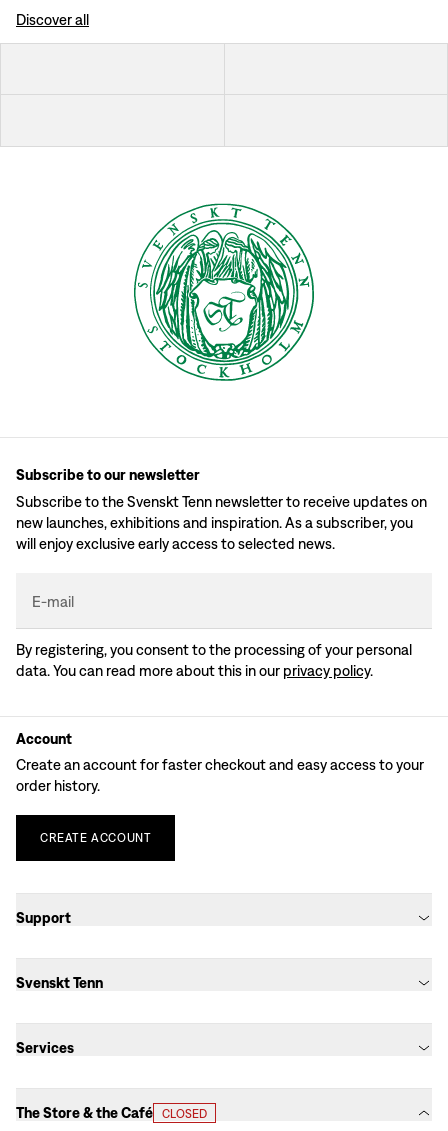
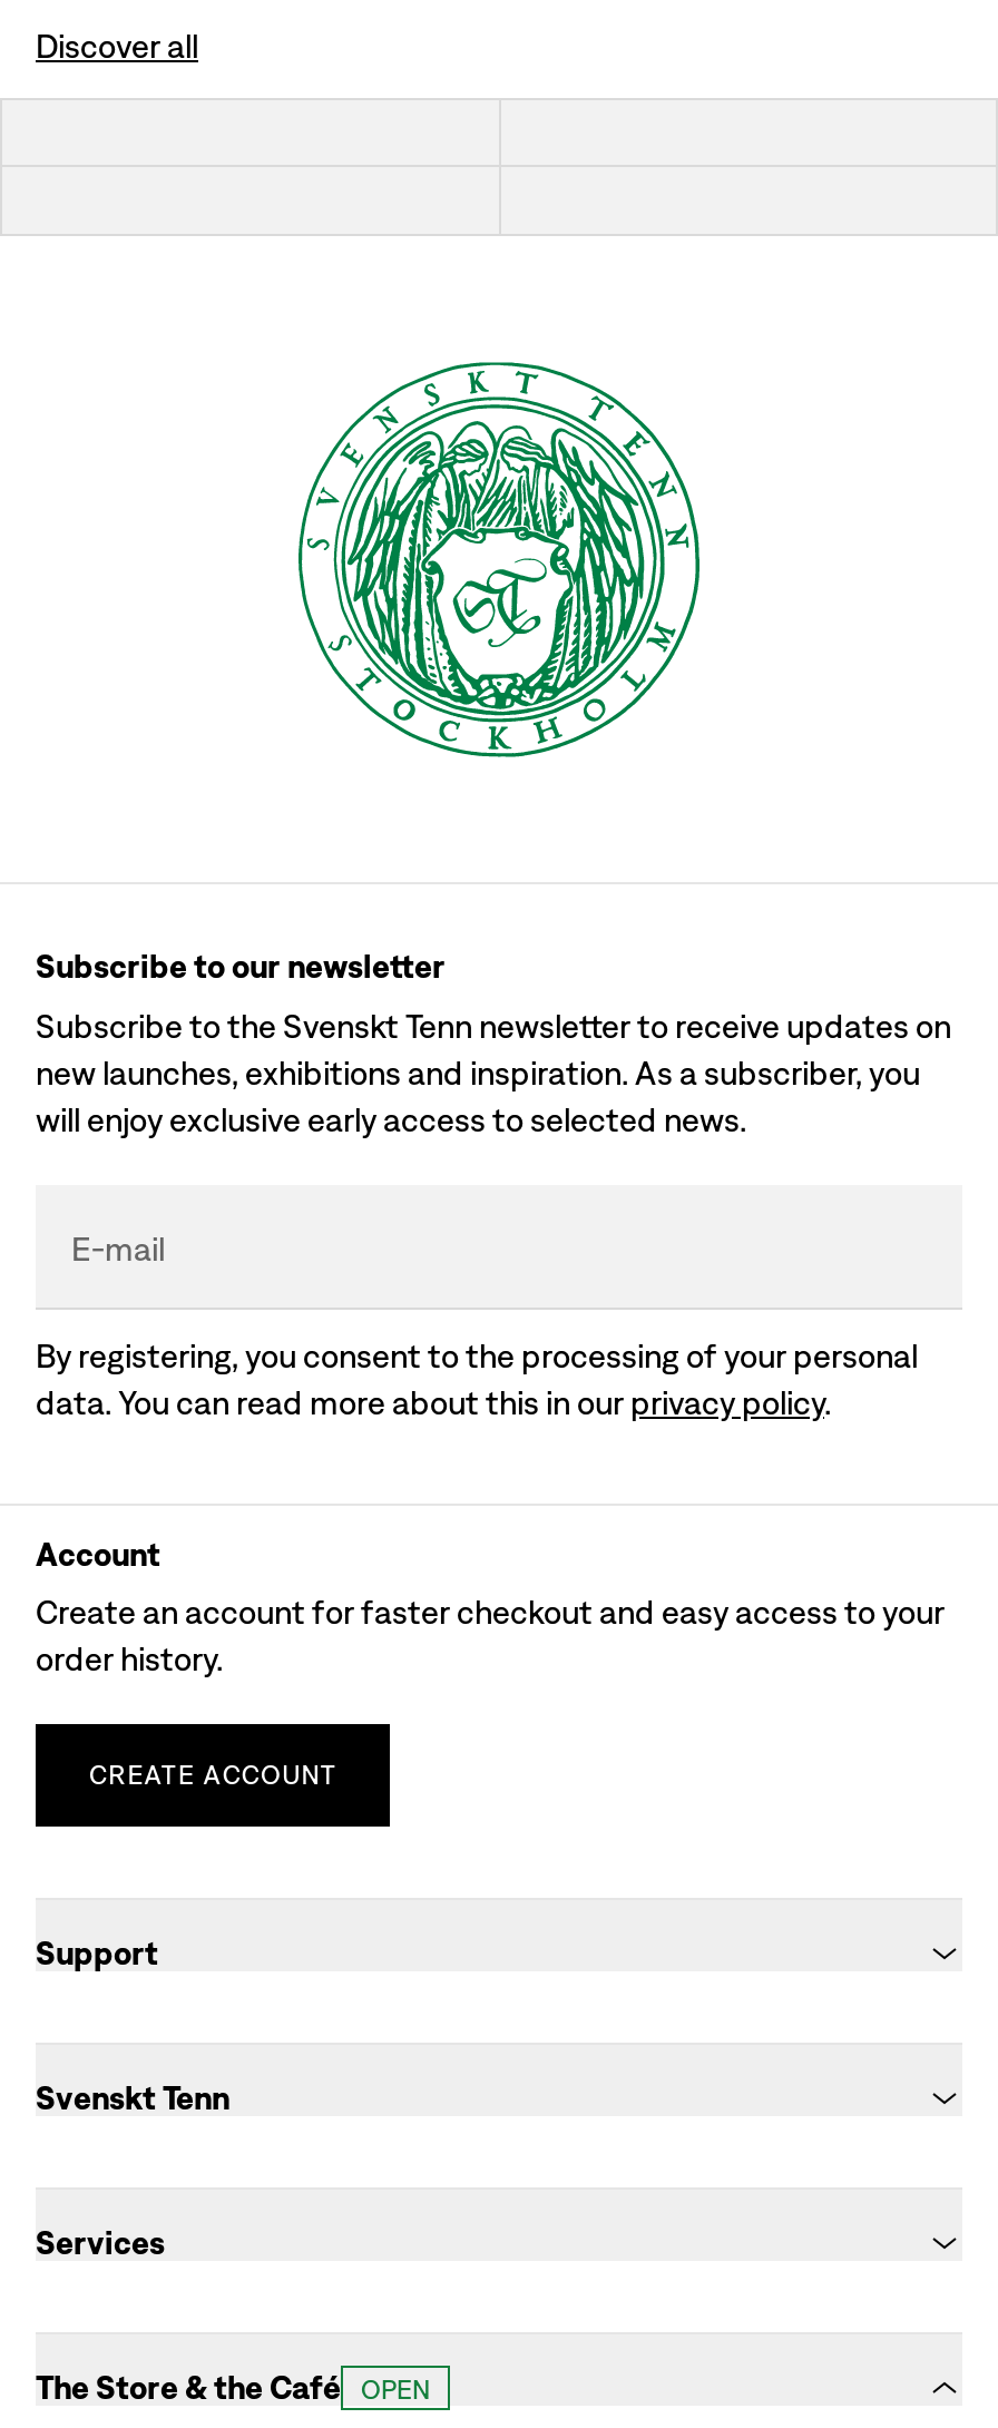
- CLOSED
+ OPEN
